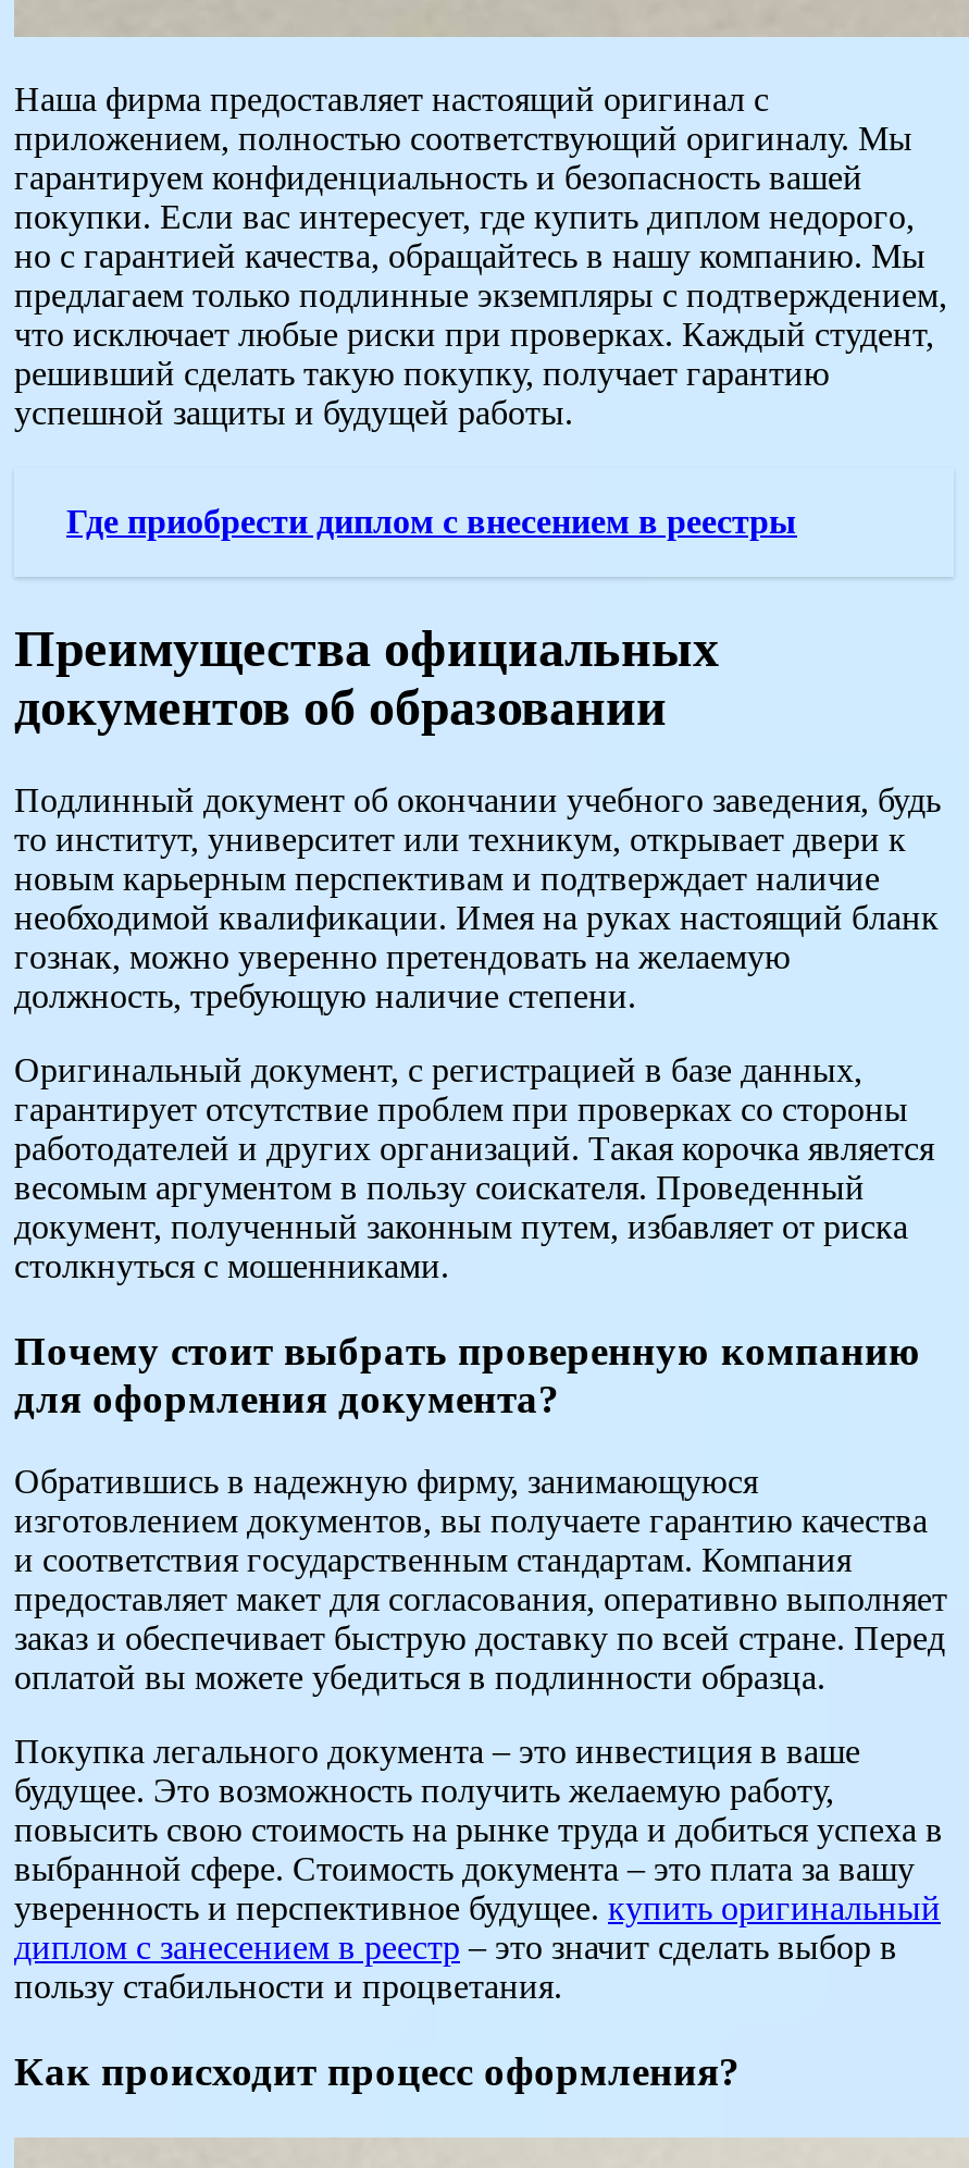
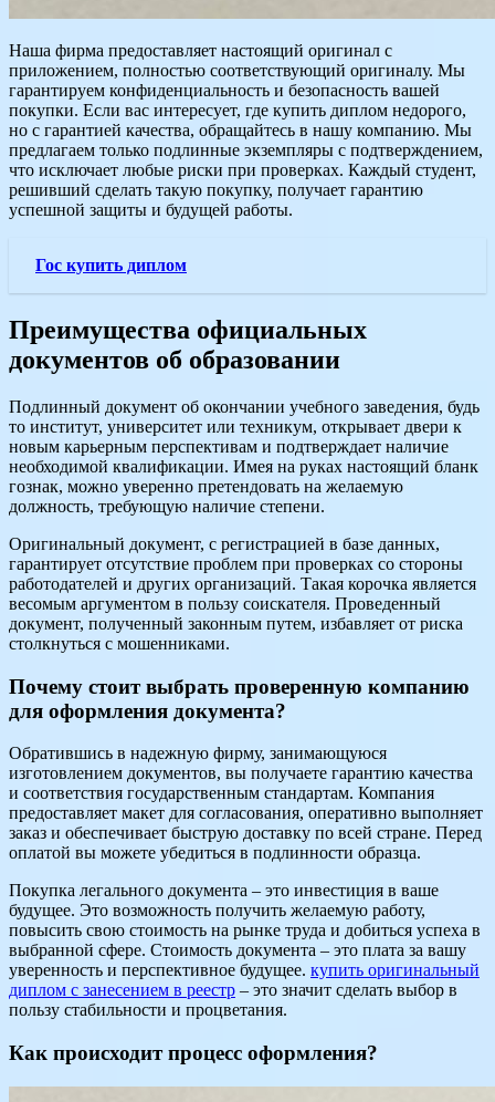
- Где приобрести диплом с внесением в реестры
+ Гос купить диплом
